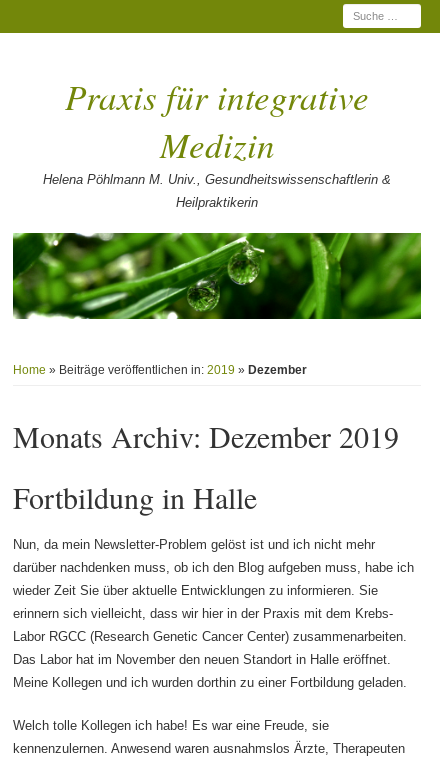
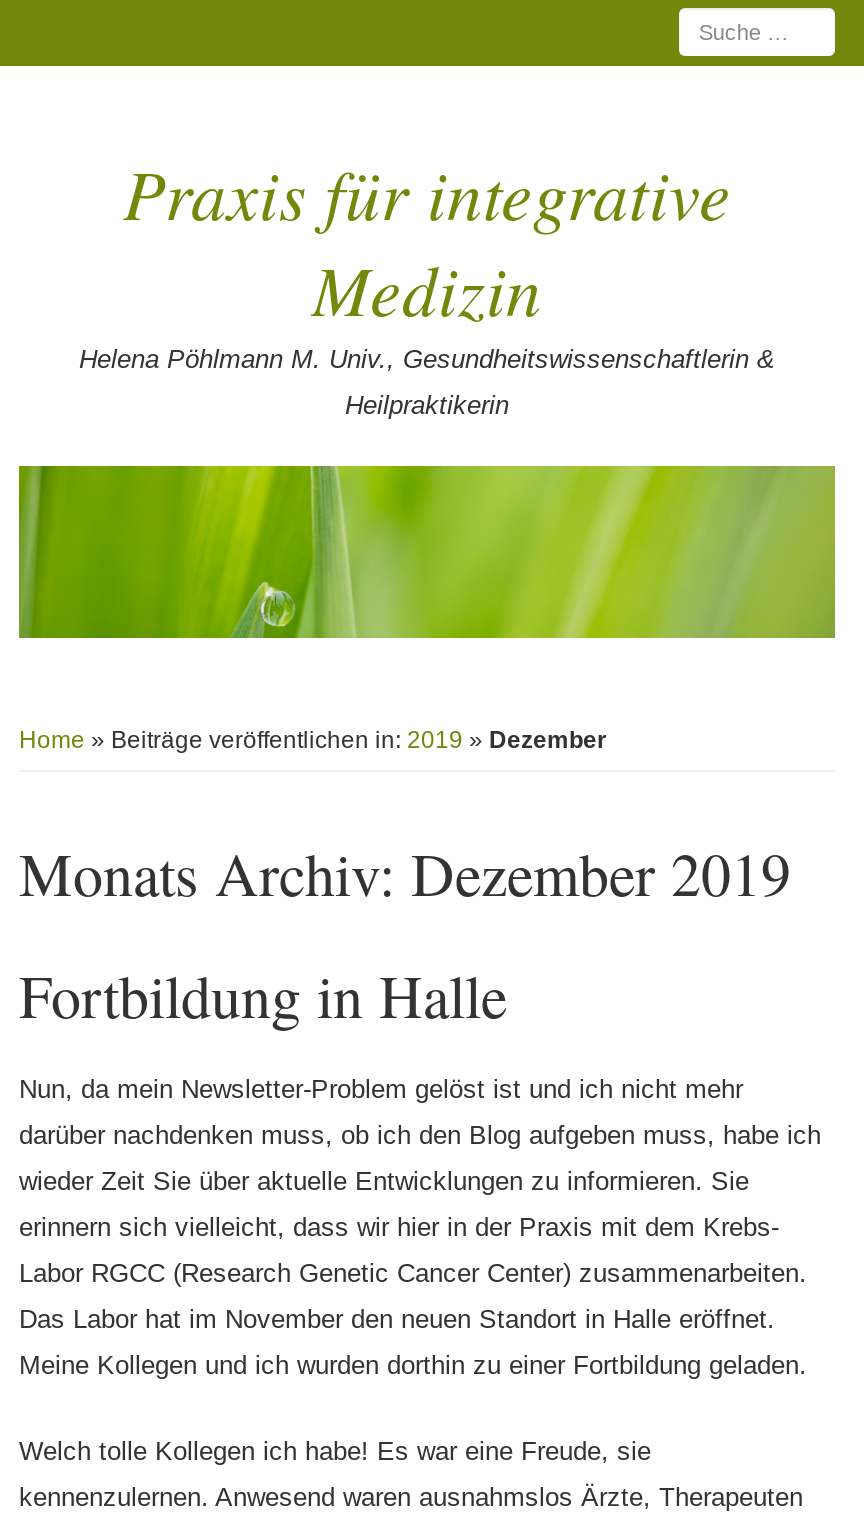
- [image]
+ [image]
